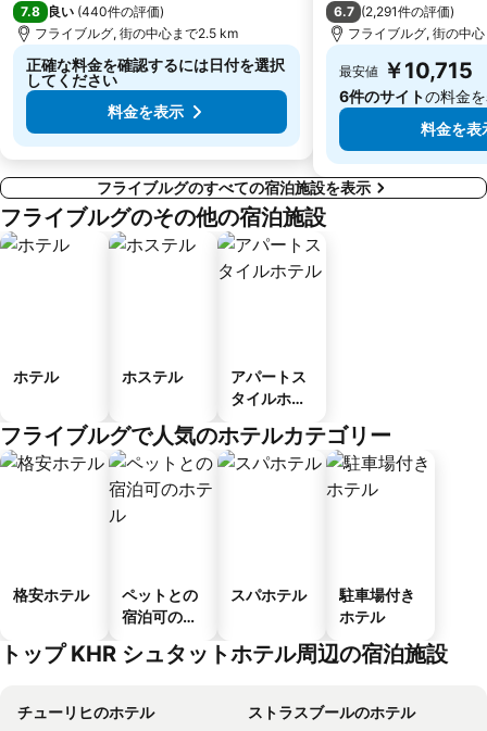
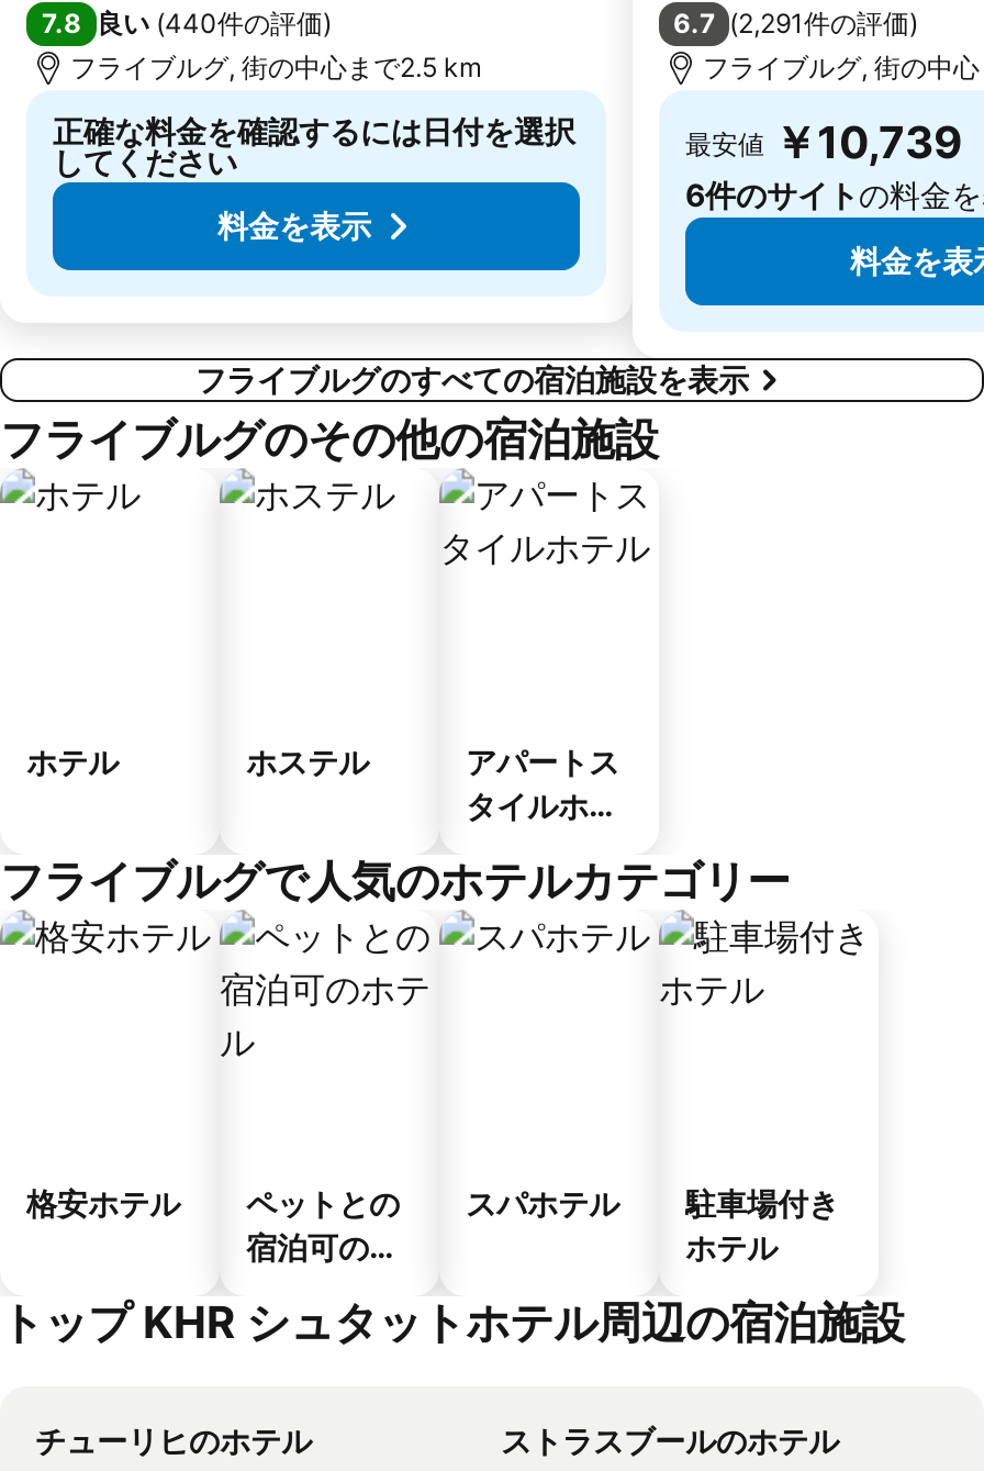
- 最安値 ￥10,715
+ 最安値 ￥10,739
